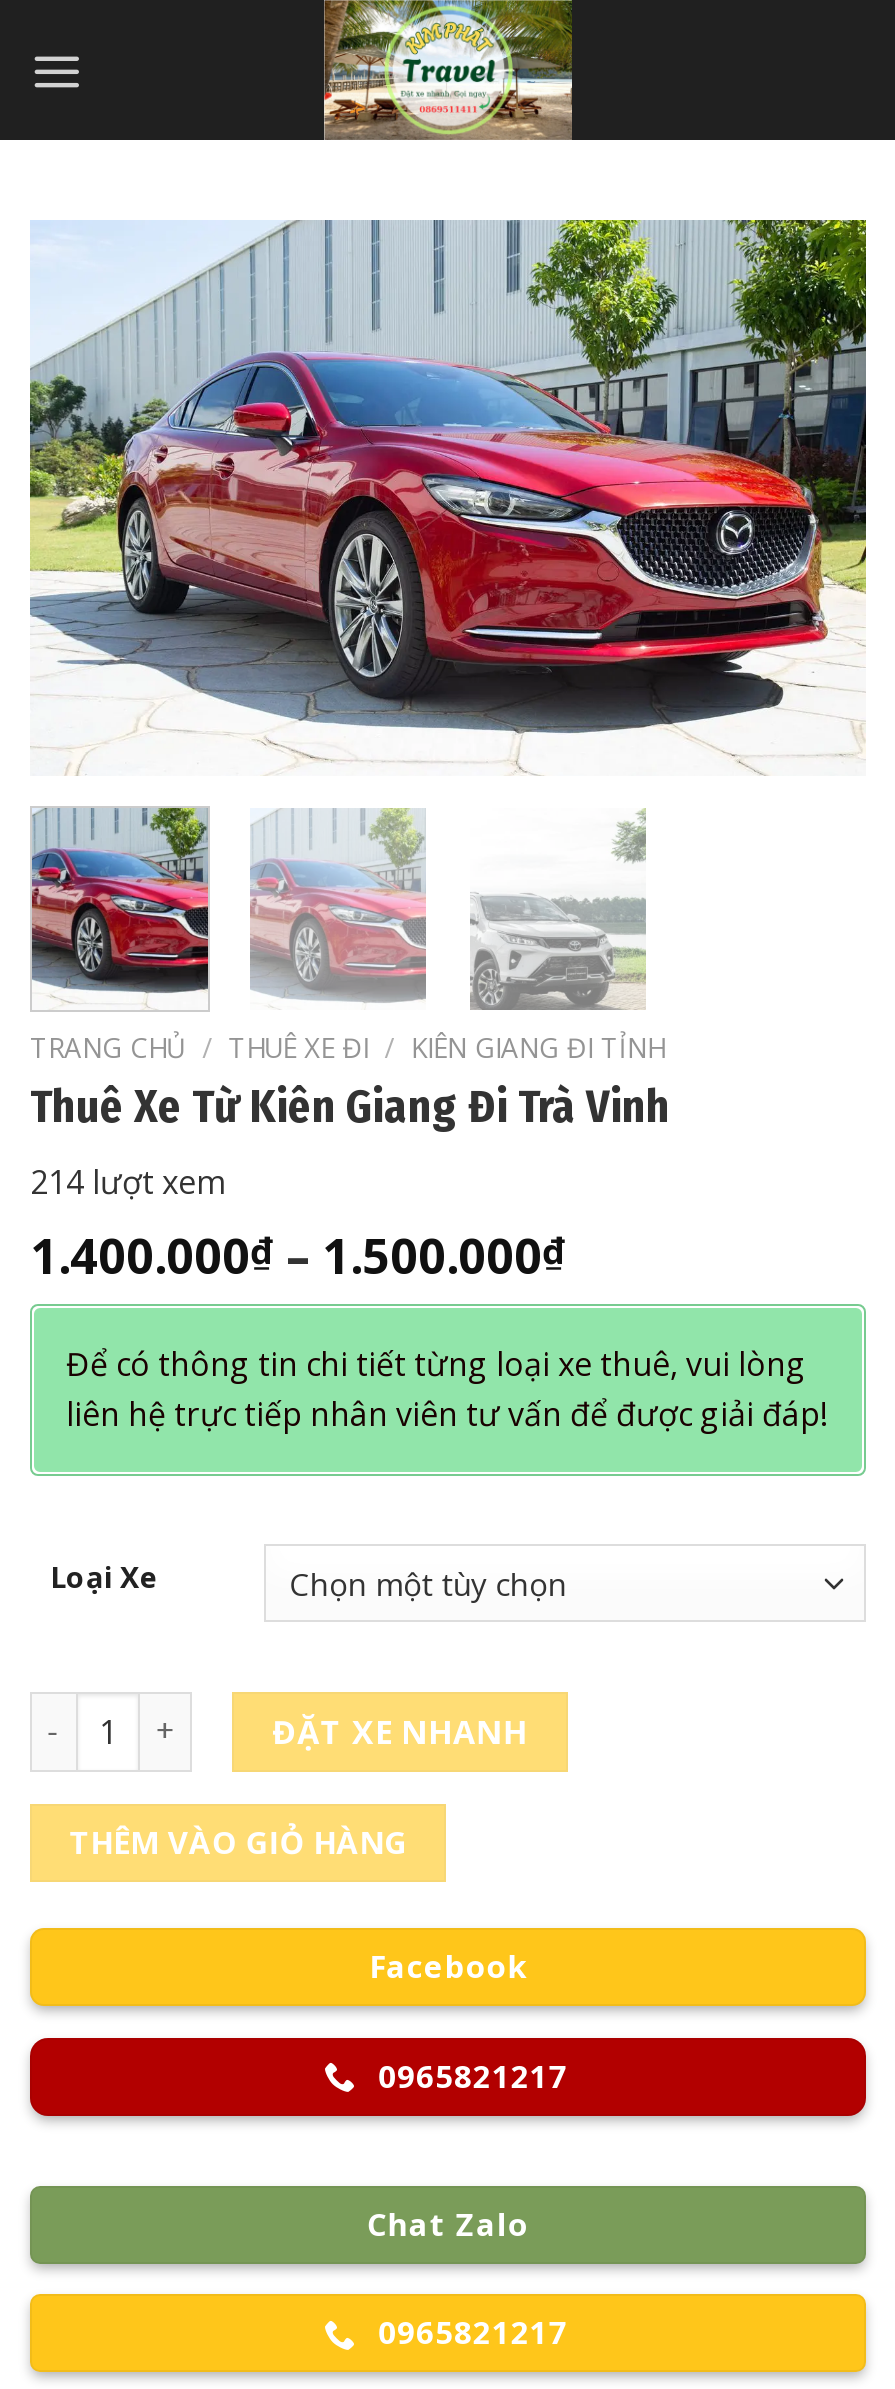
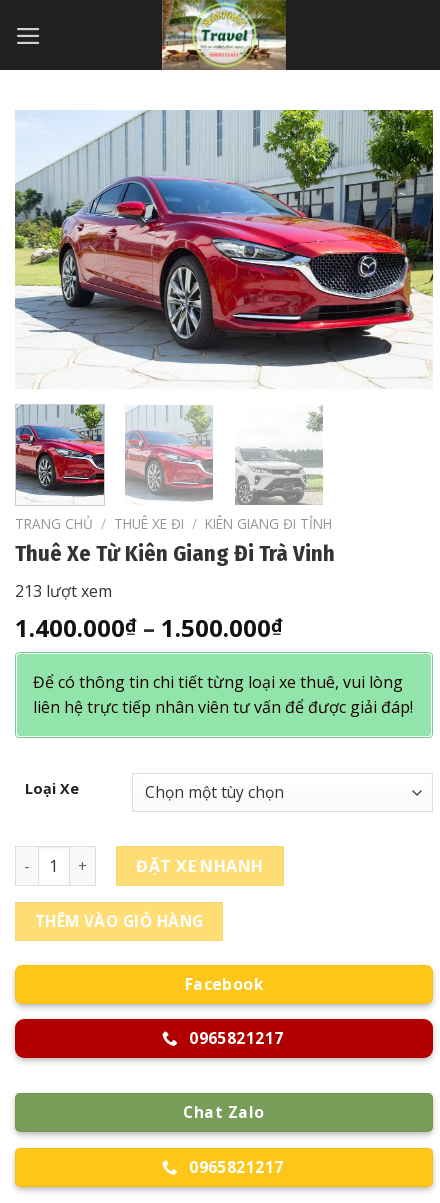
- 214 lượt xem
+ 213 lượt xem
